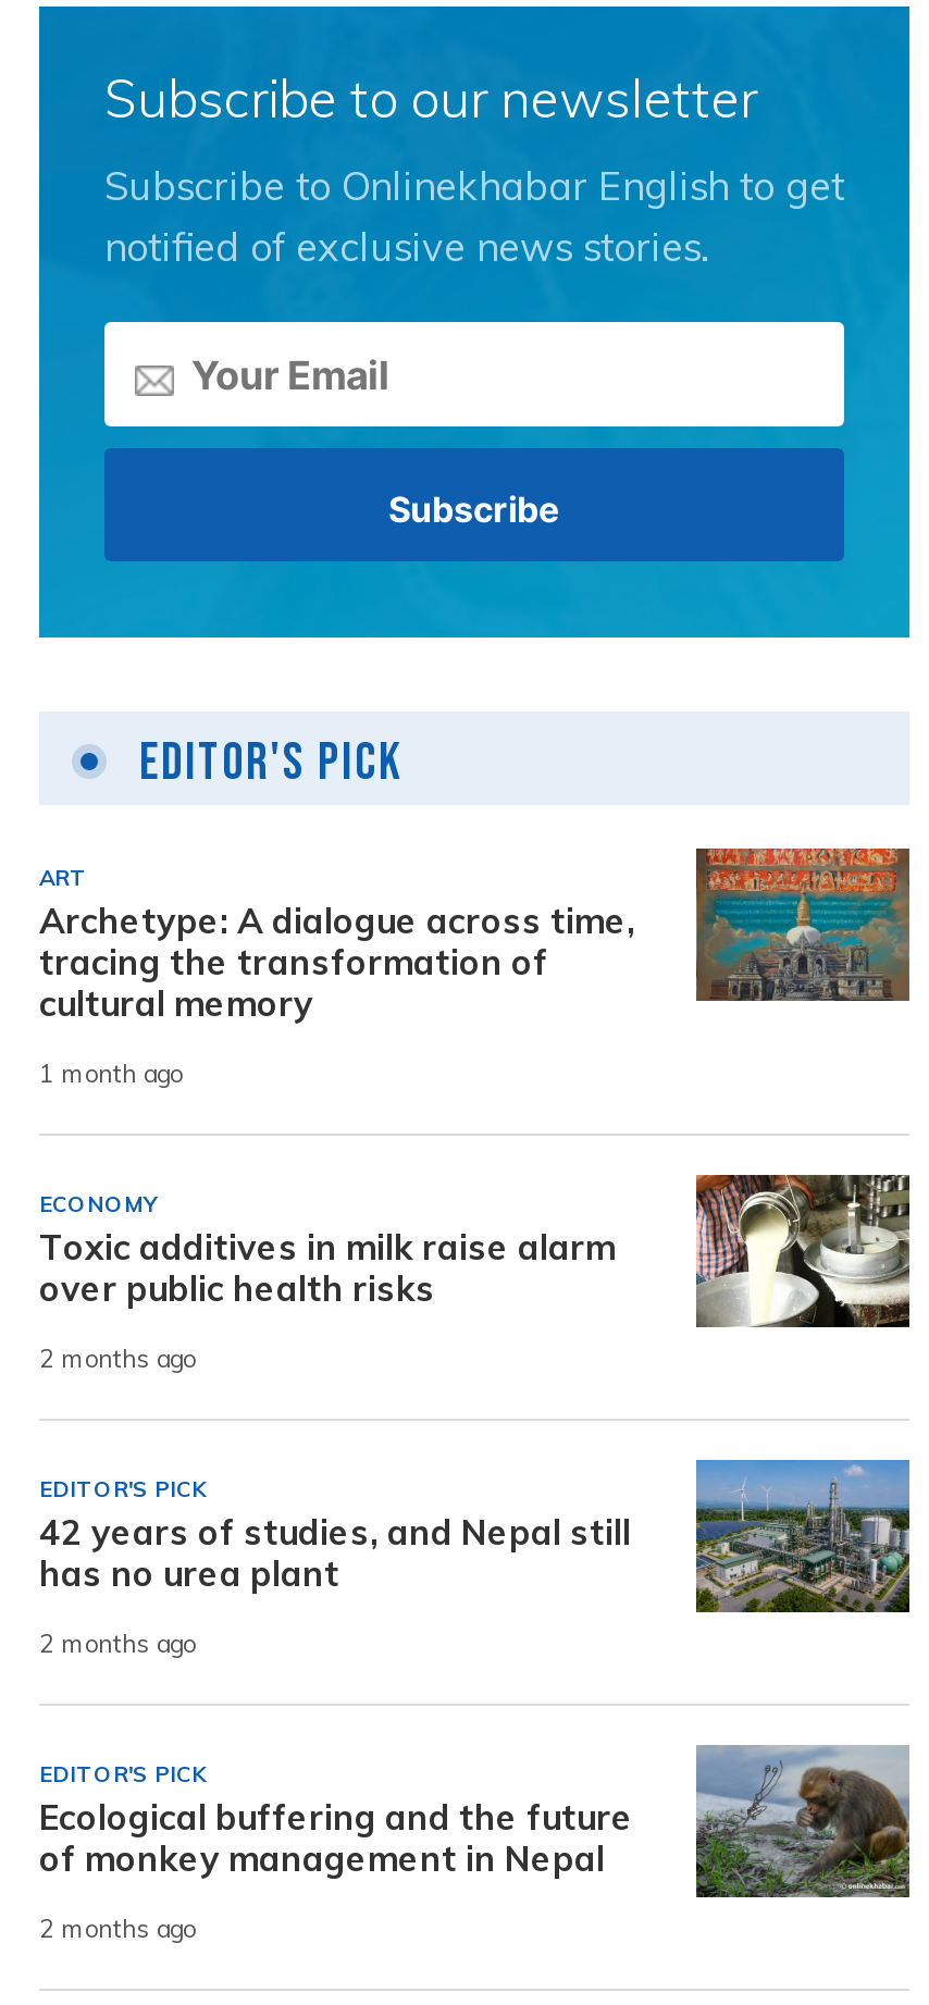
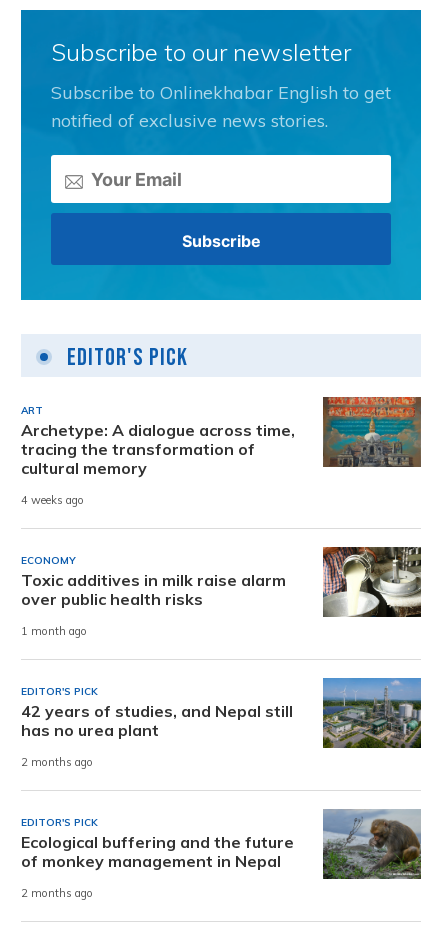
- 1 month ago
+ 4 weeks ago

- 2 months ago
+ 1 month ago
